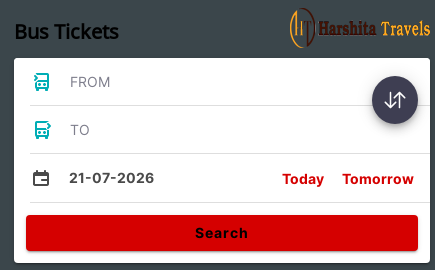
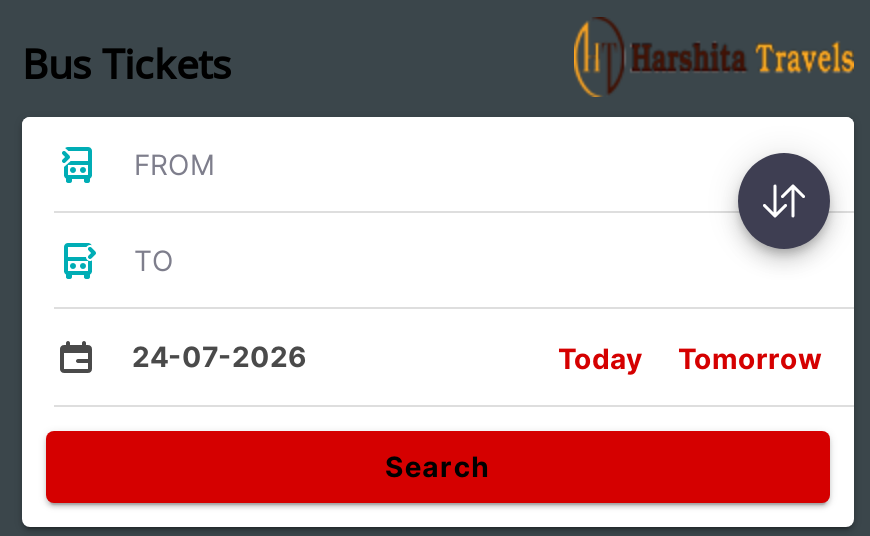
- 21-07-2026
+ 24-07-2026
